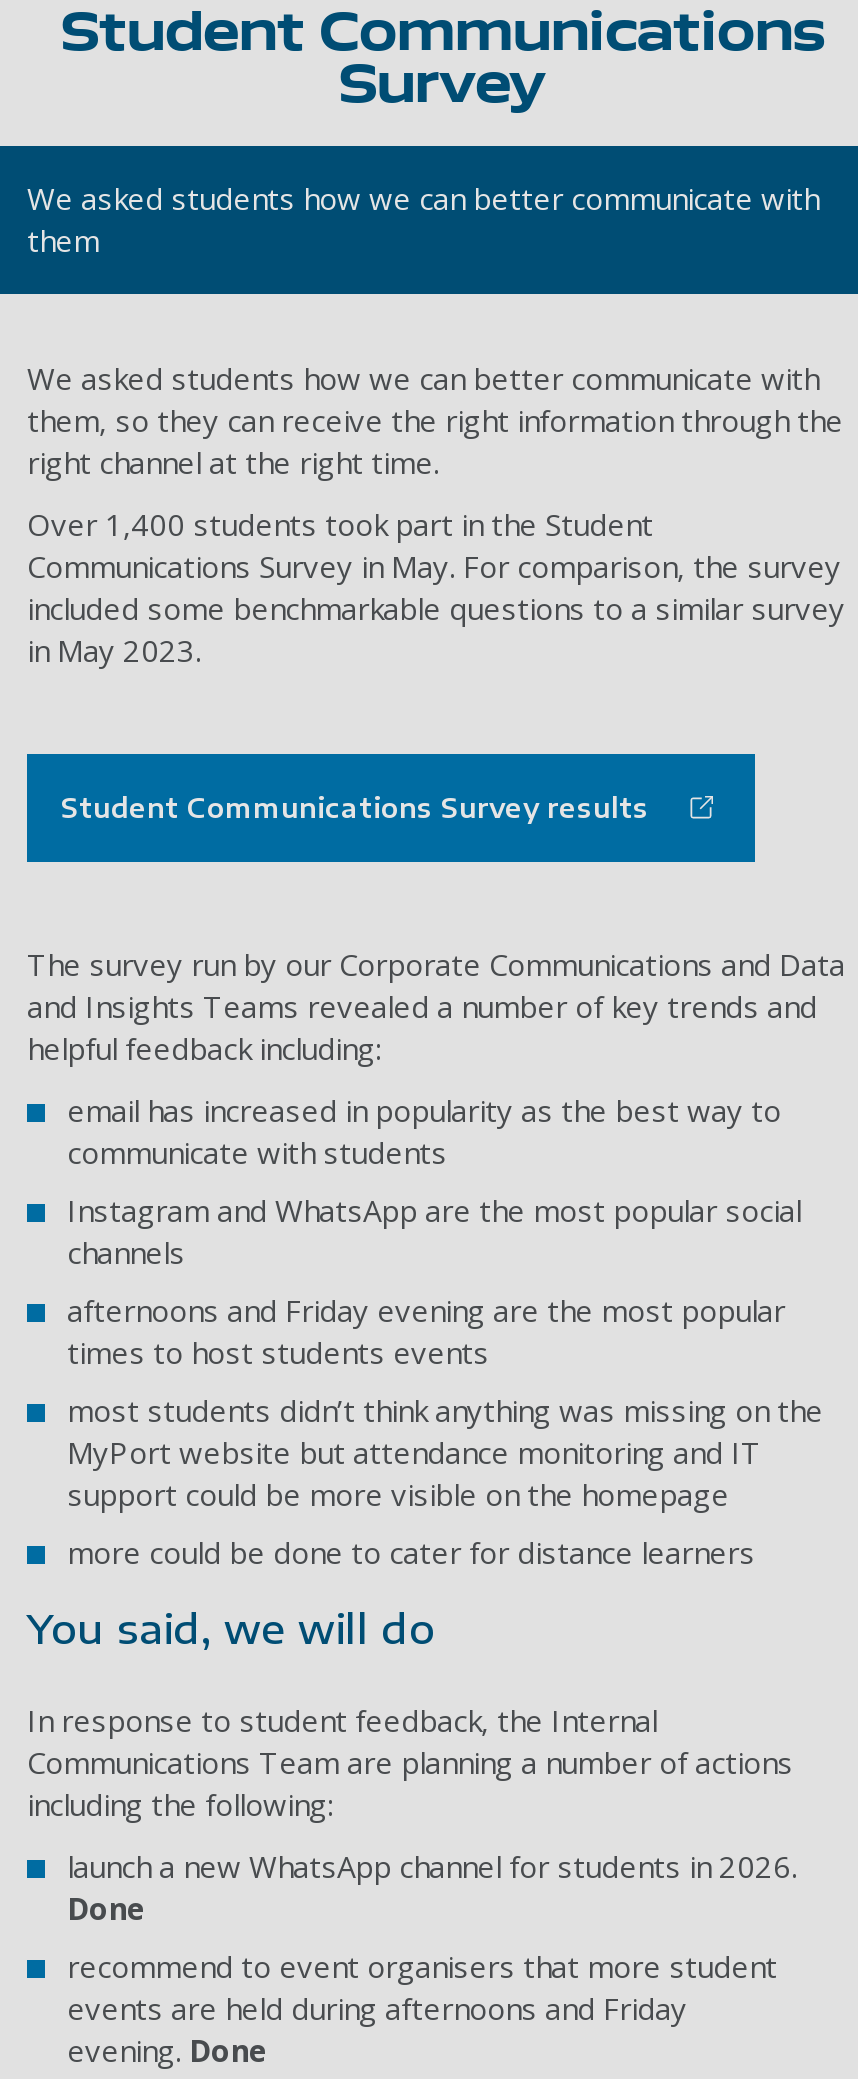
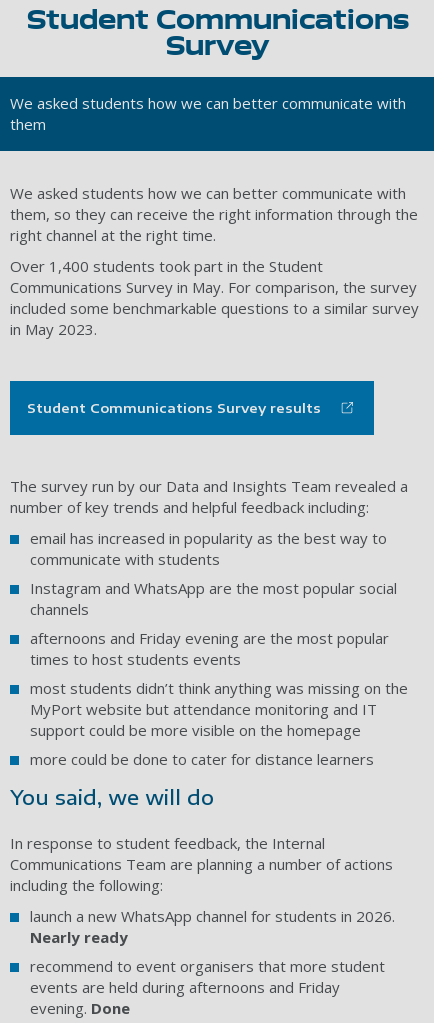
- The survey run by our Corporate Communications and Data
- and Insights Teams revealed a number of key trends and
- helpful feedback including:
+ The survey run by our Data and Insights Team revealed a
+ number of key trends and helpful feedback including:

- Done
+ Nearly ready
